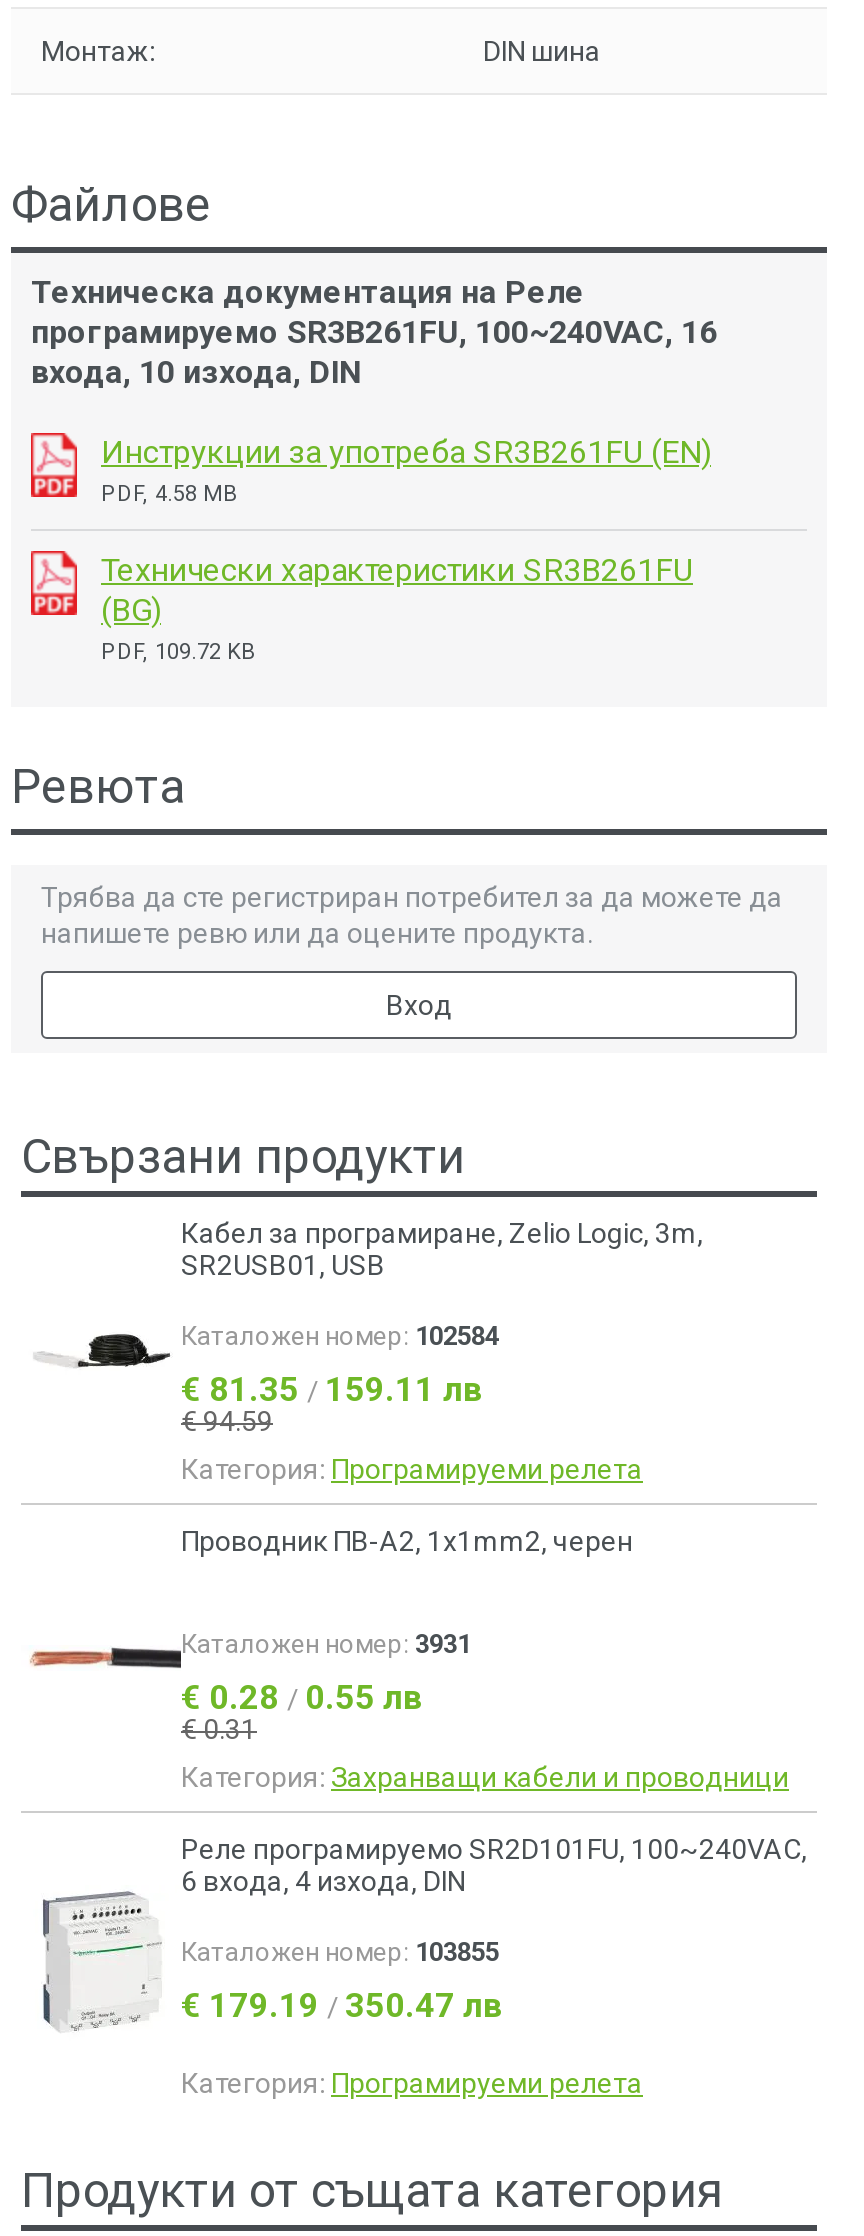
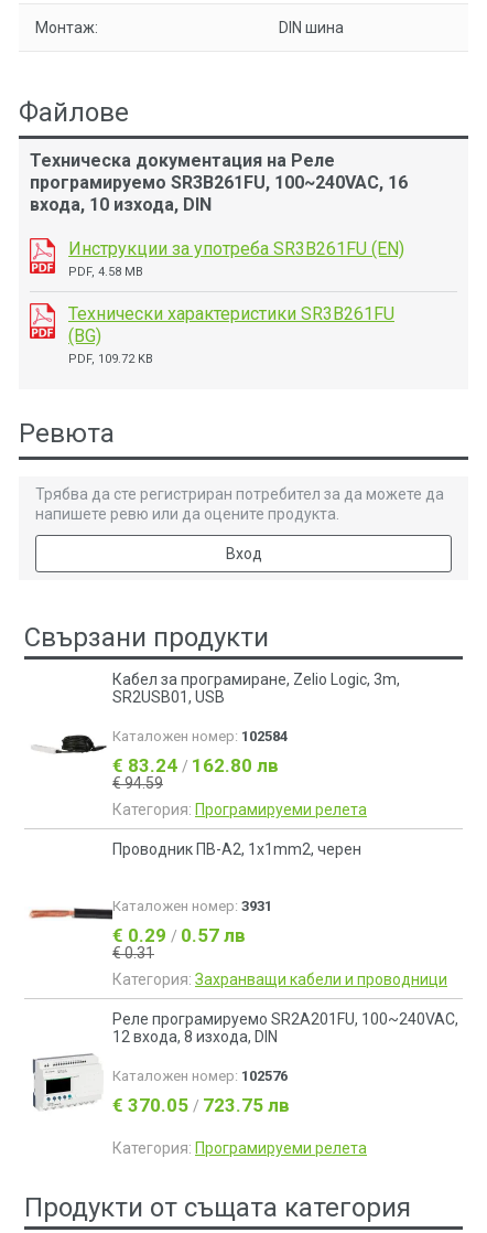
- € 81.35 / 159.11 лв
+ € 83.24 / 162.80 лв

- € 0.28 / 0.55 лв
+ € 0.29 / 0.57 лв

- Реле програмируемо SR2D101FU, 100~240VAC,
+ Реле програмируемо SR2A201FU, 100~240VAC,

- [image]
- 6 входа, 4 изхода, DIN
+ [image]
+ 12 входа, 8 изхода, DIN

- Каталожен номер: 103855
+ Каталожен номер: 102576

- € 179.19 / 350.47 лв
+ € 370.05 / 723.75 лв
